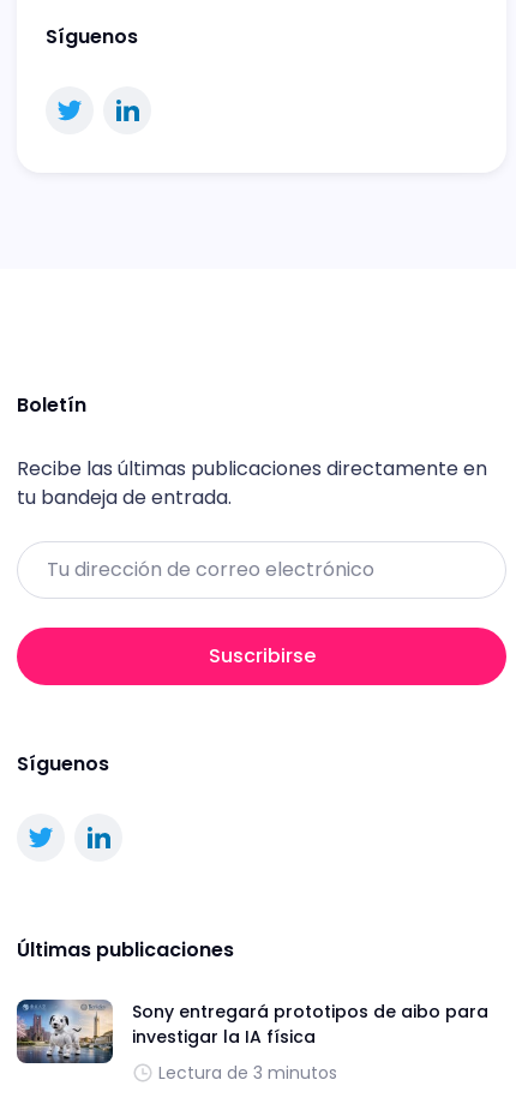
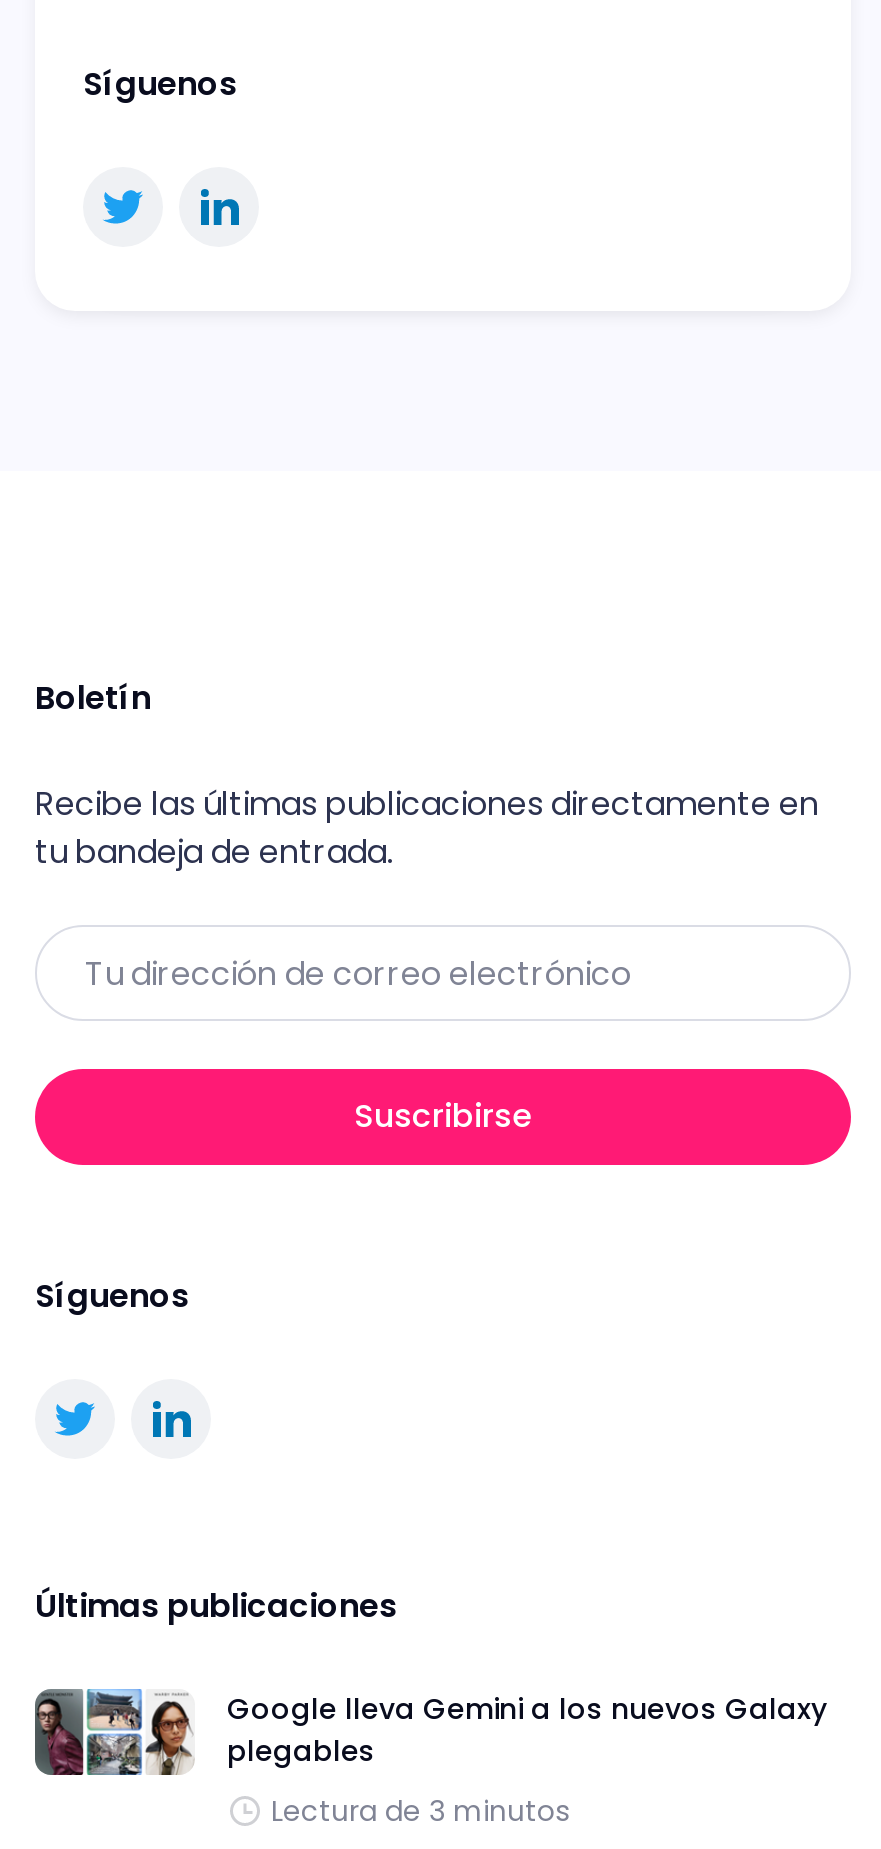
- [image]
- Sony entregará prototipos de aibo para
- investigar la IA física
+ [image]
+ Google lleva Gemini a los nuevos Galaxy
+ plegables
